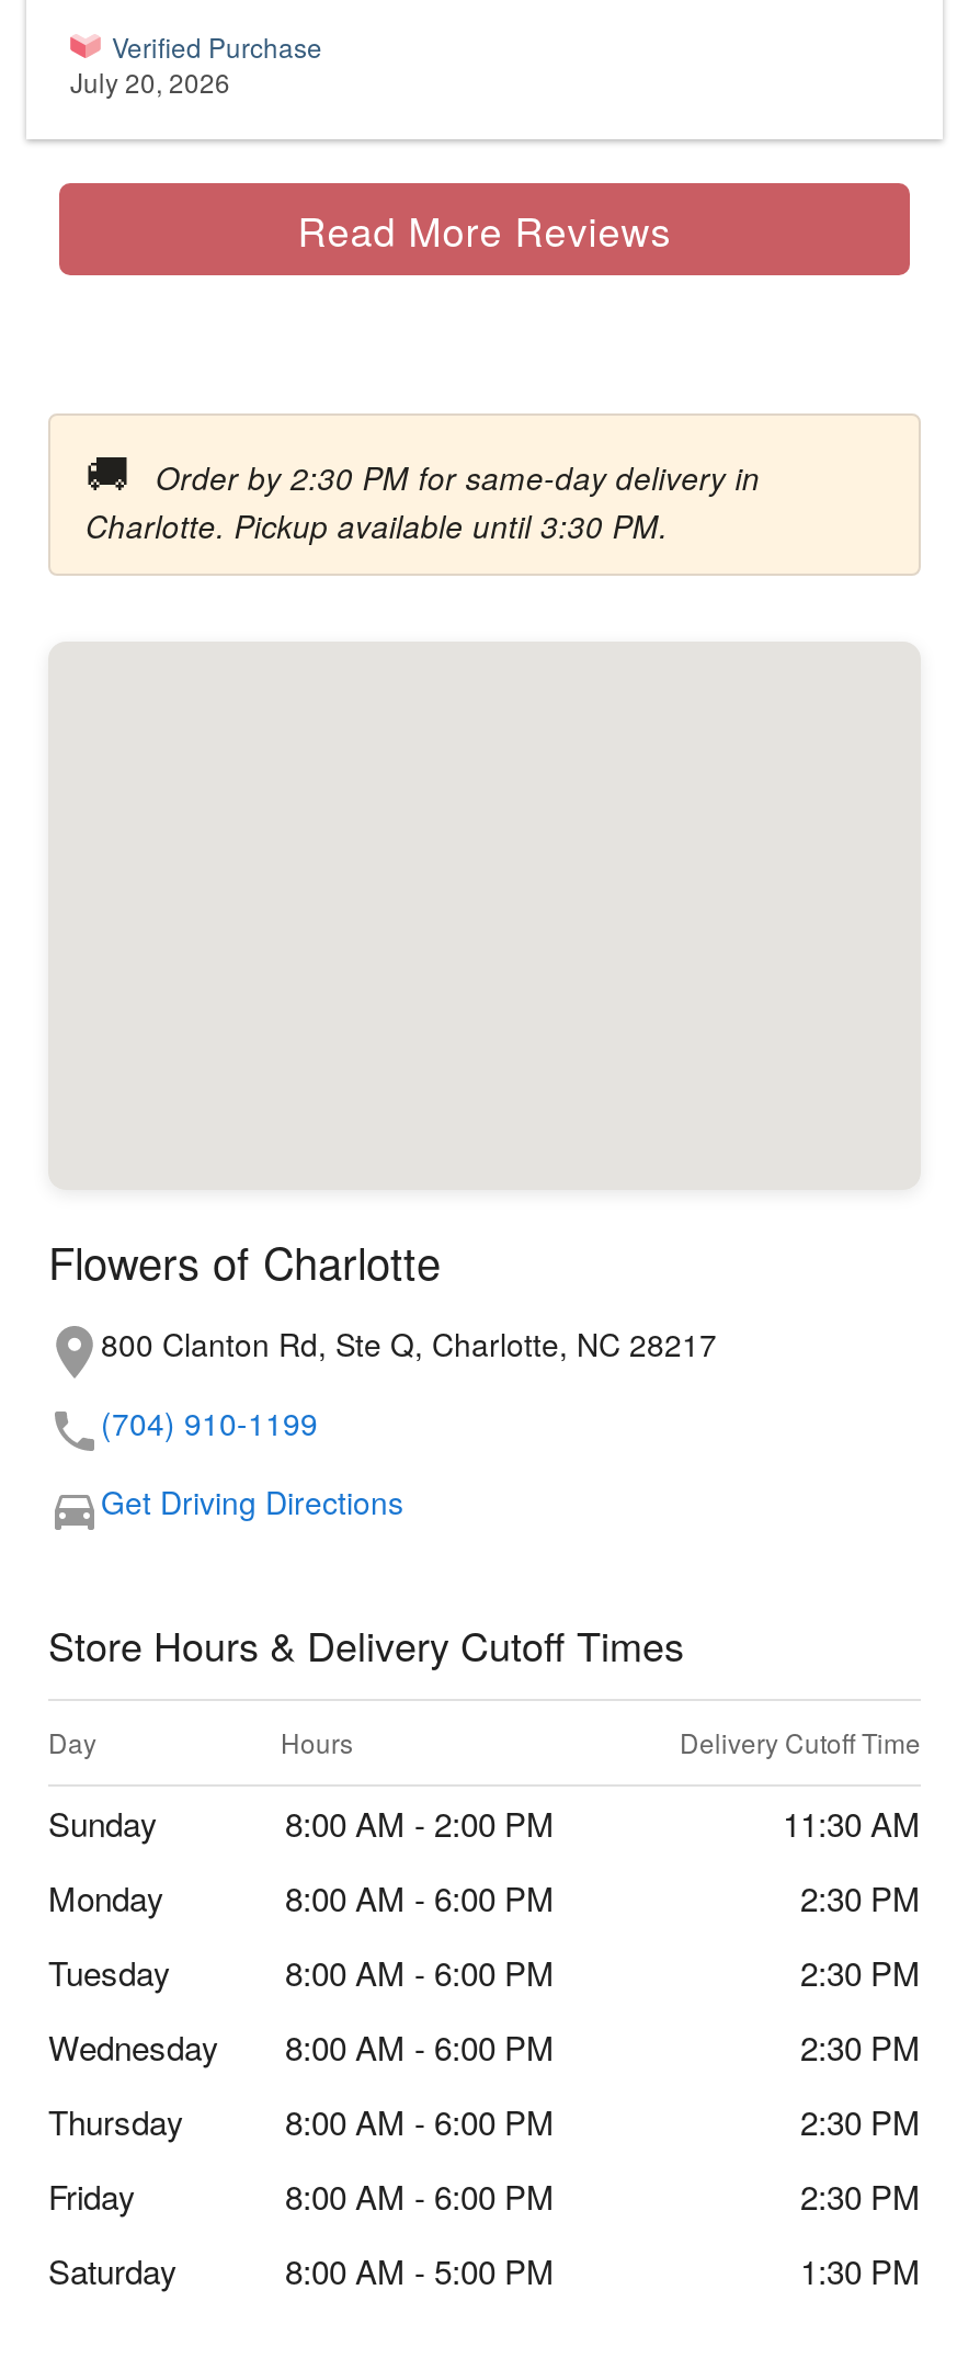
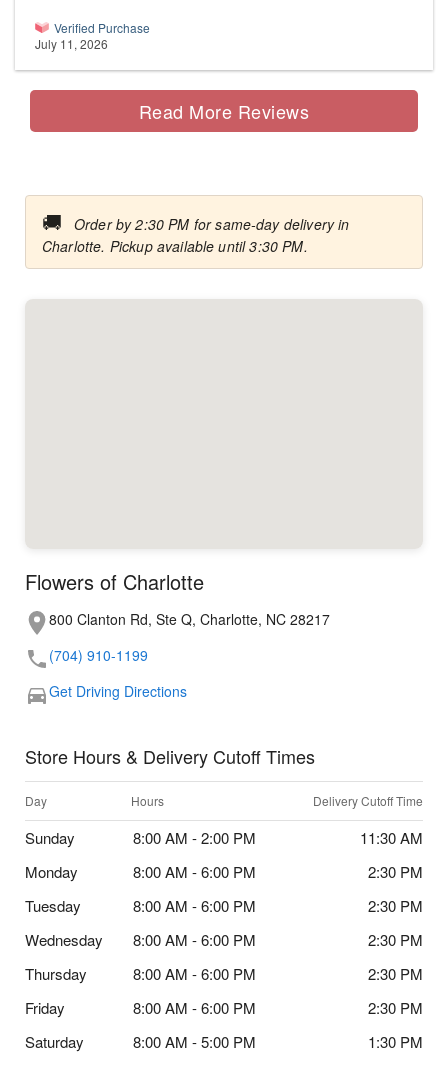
- July 20, 2026
+ July 11, 2026
